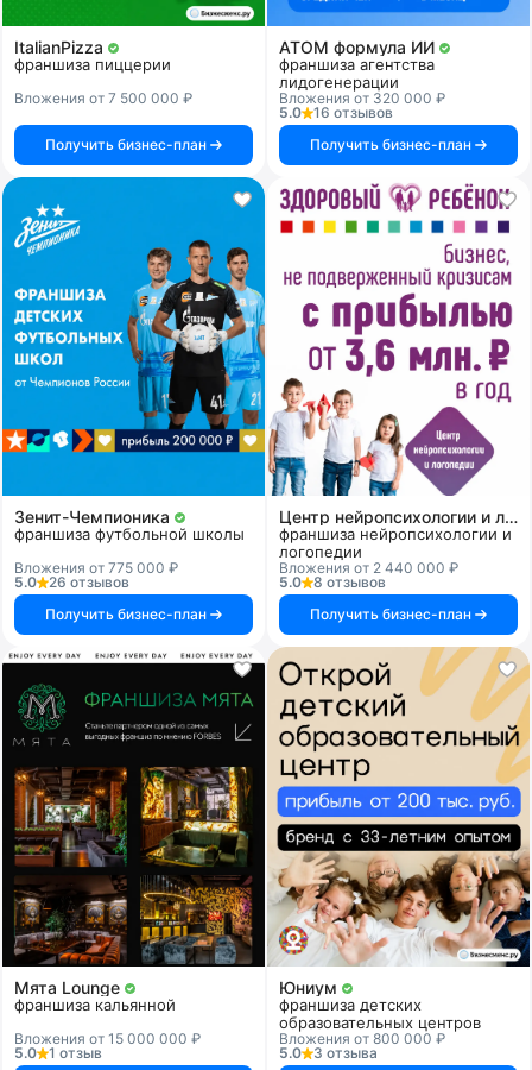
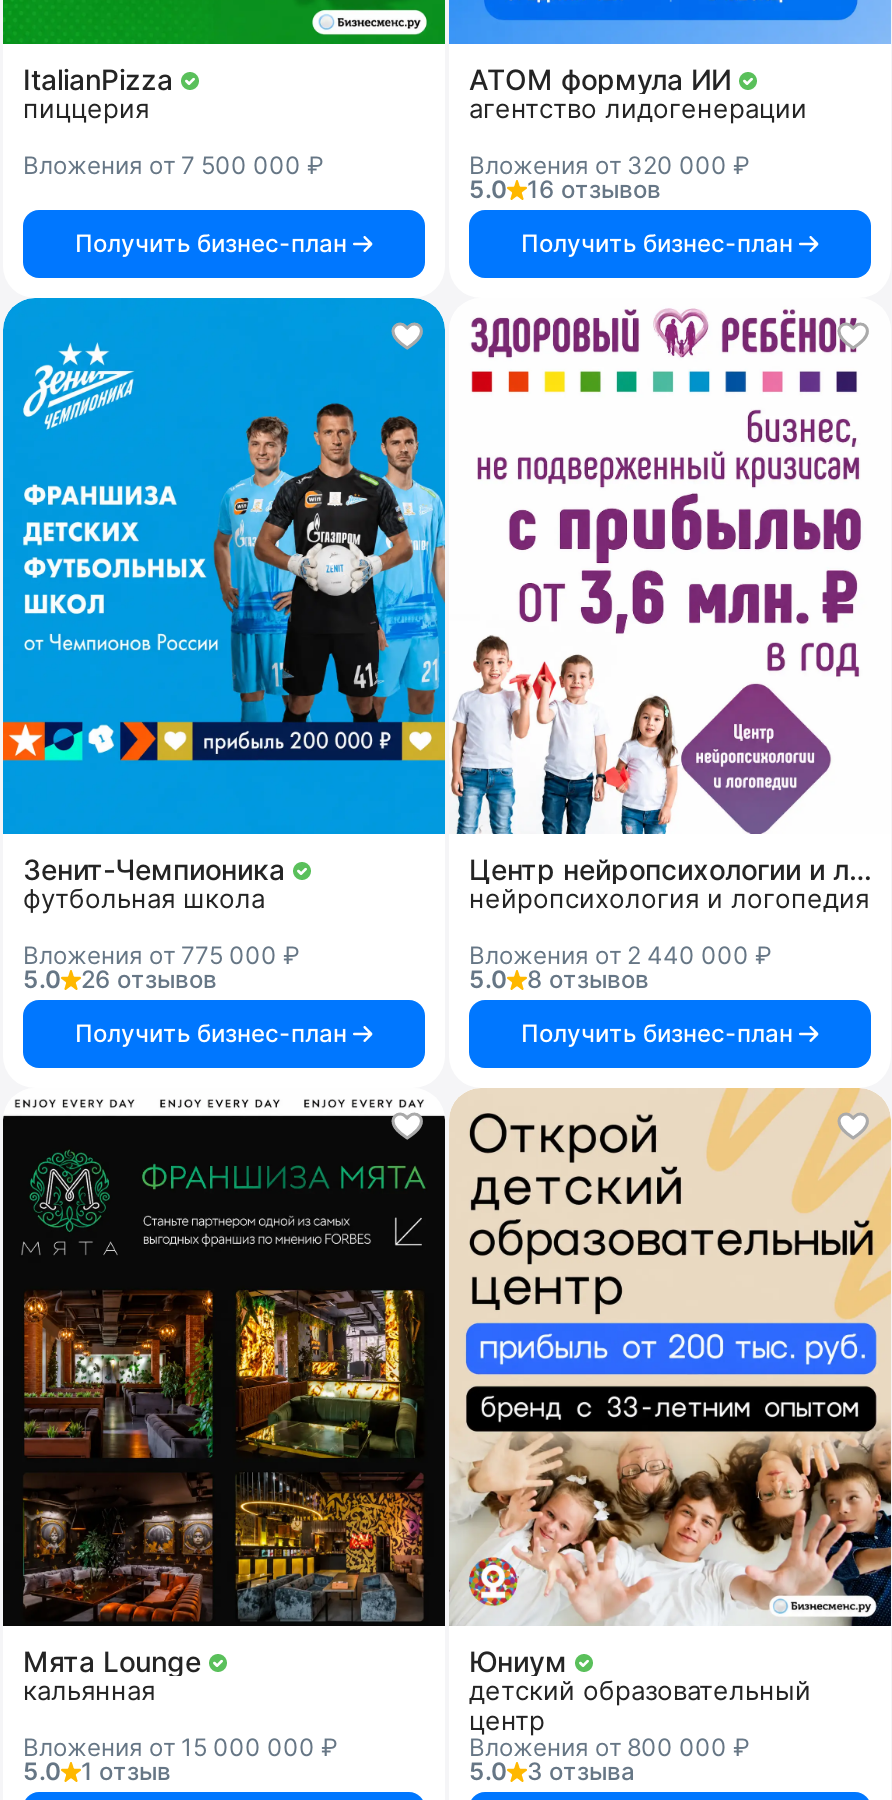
- франшиза пиццерии
+ пиццерия

- франшиза агентства
- лидогенерации
+ агентство лидогенерации

- франшиза футбольной школы
+ футбольная школа

- франшиза нейропсихологии и
- логопедии
+ нейропсихология и логопедия

- франшиза кальянной
+ кальянная

- франшиза детских
- образовательных центров
+ детский образовательный
+ центр
